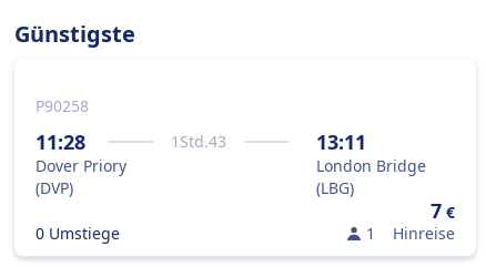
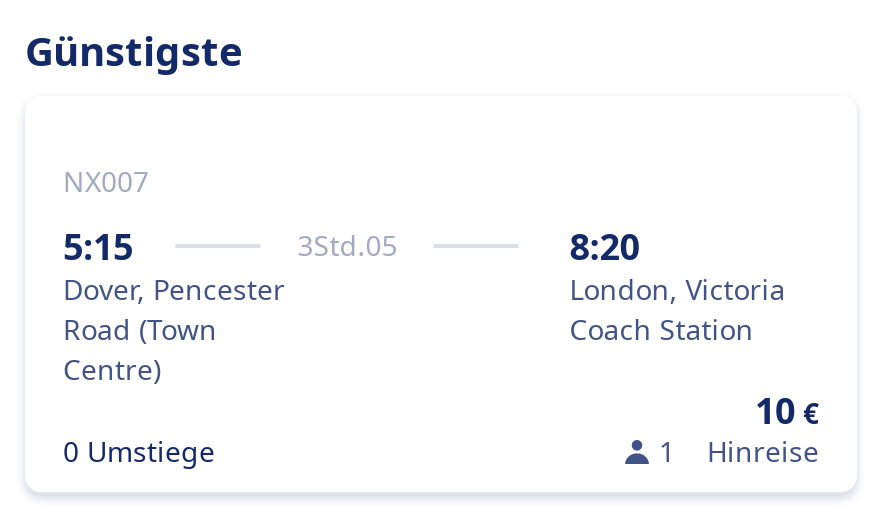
- P90258
- 11:28
- 1 Std.43
- Dover Priory
- (DVP)
+ NX007
+ 5:15
+ 3Std.05
+ Dover, Pencester
+ Road (Town
+ Centre)

- 13:11
- London Bridge
- (LBG)
- 7 €
+ 8:20
+ London, Victoria
+ Coach Station
+ 10 €
